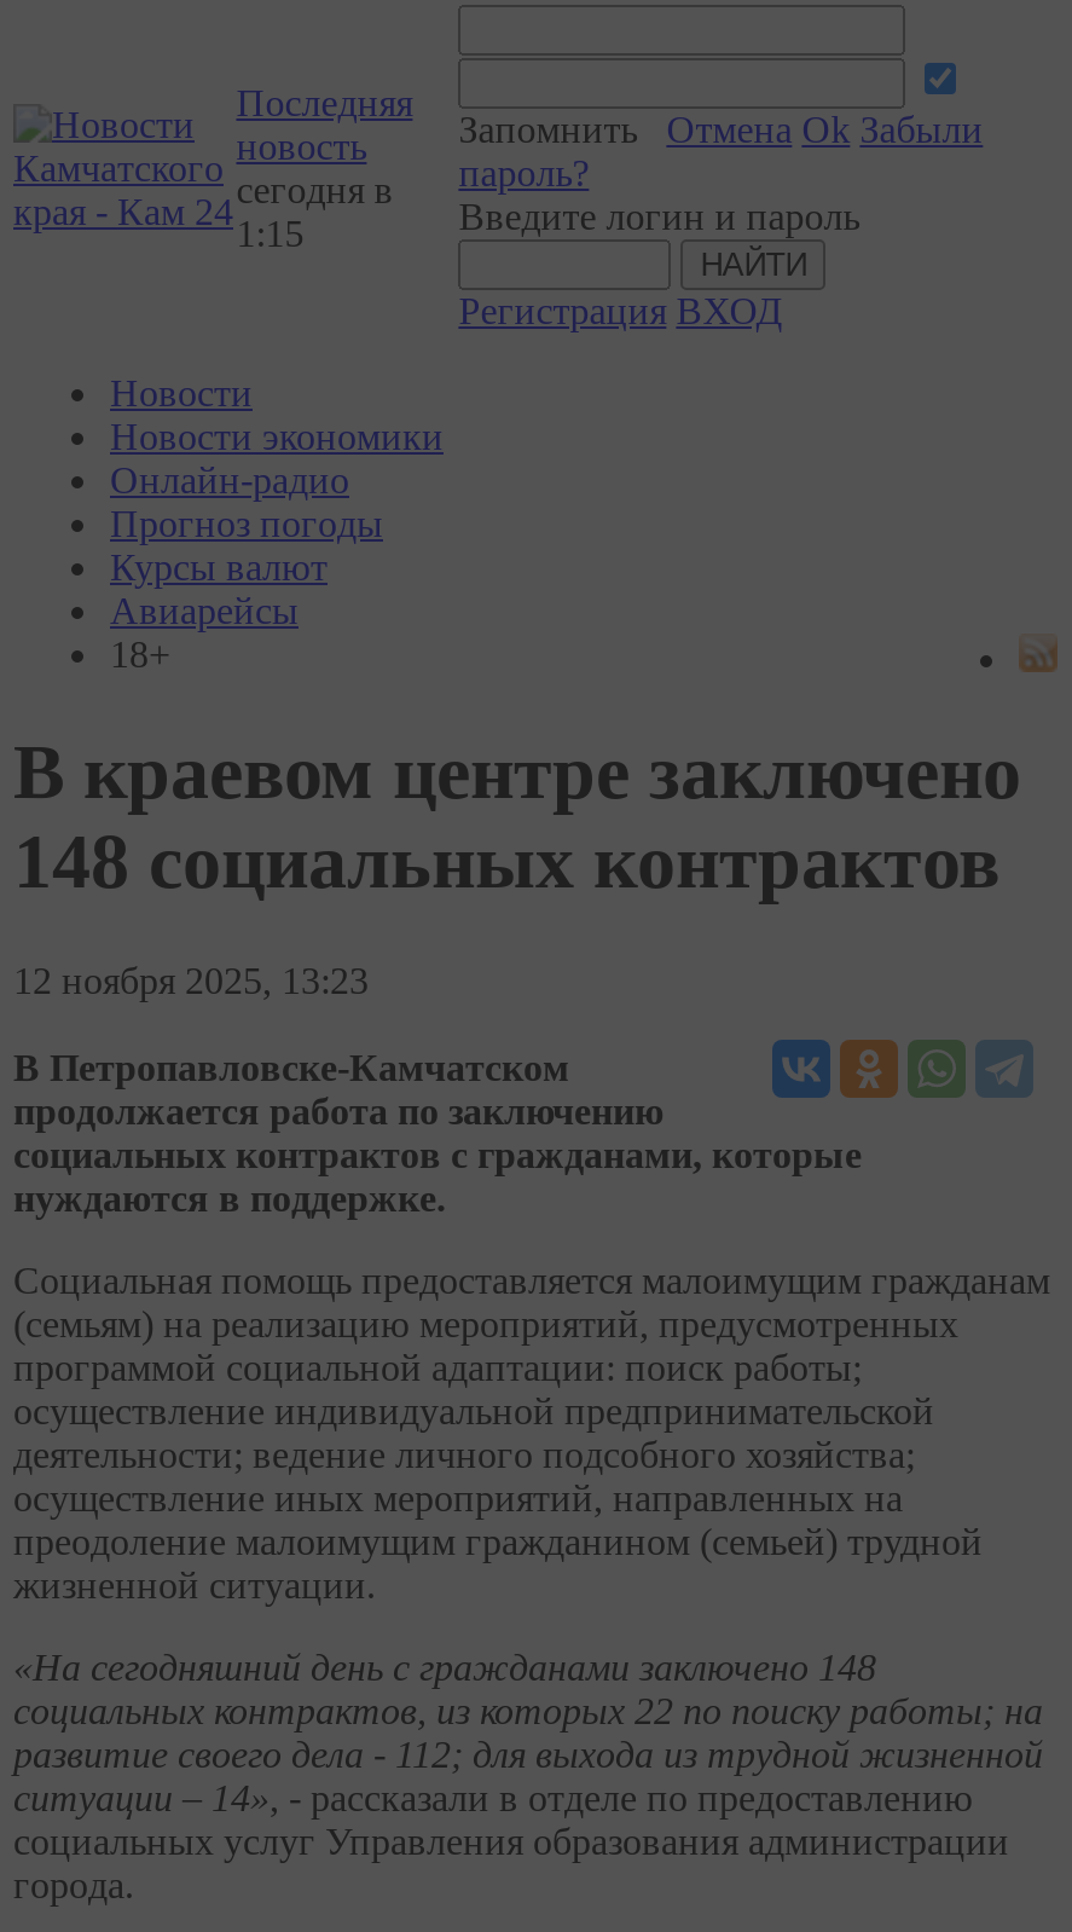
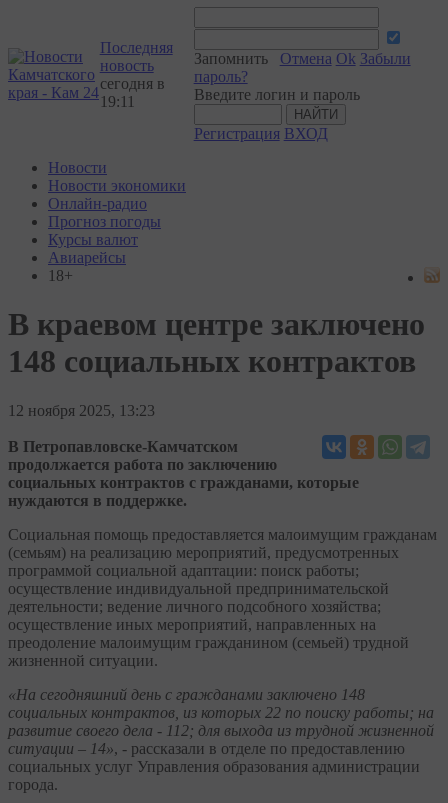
- 1:15
+ 19:11
